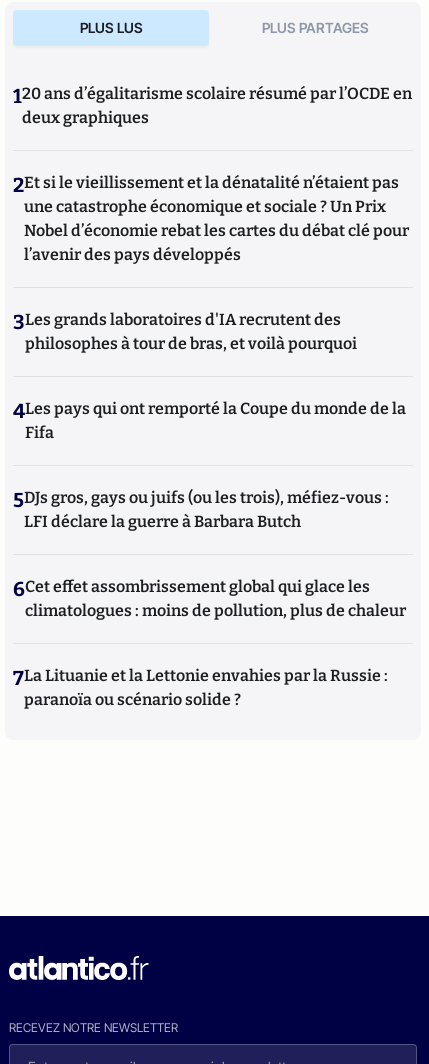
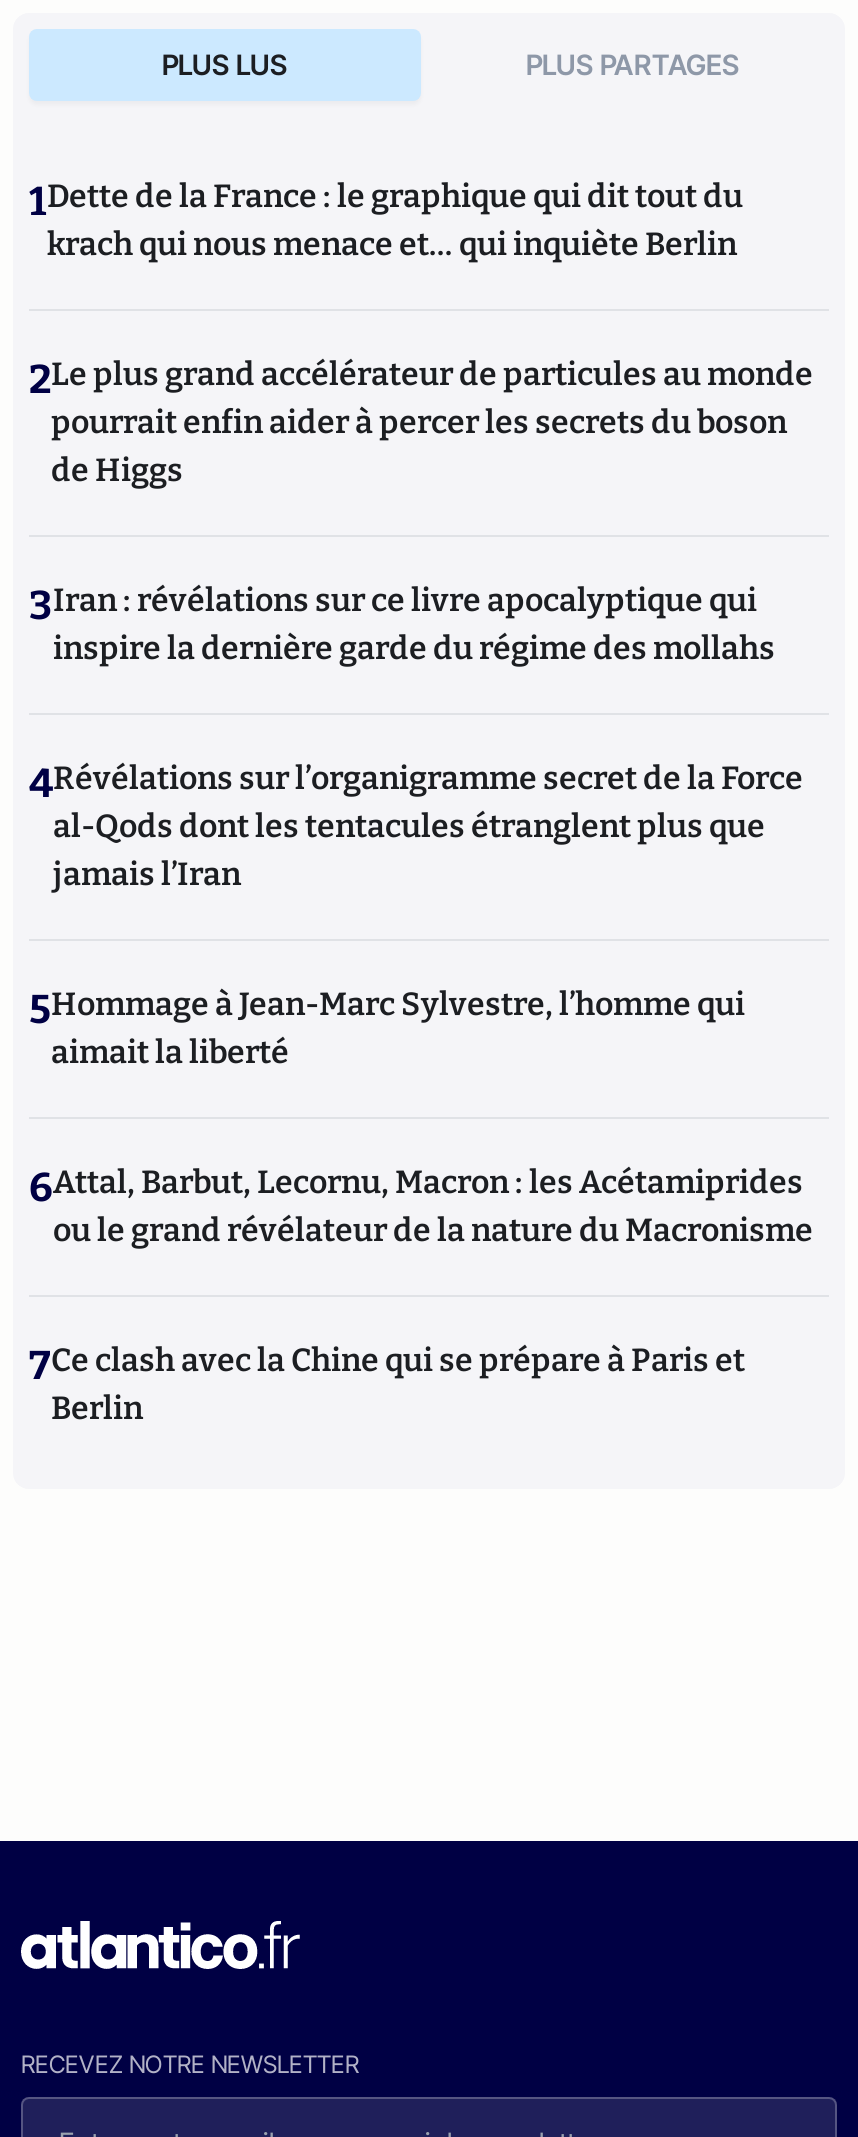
- 120 ans d’égalitarisme scolaire résumé par l’OCDE en
- deux graphiques
+ 1Dette de la France : le graphique qui dit tout du
+ krach qui nous menace et… qui inquiète Berlin

- 2Et si le vieillissement et la dénatalité n’étaient pas
- une catastrophe économique et sociale ? Un Prix
- Nobel d’économie rebat les cartes du débat clé pour
- l’avenir des pays développés
+ 2Le plus grand accélérateur de particules au monde
+ pourrait enfin aider à percer les secrets du boson
+ de Higgs

- 3Les grands laboratoires d'IA recrutent des
- philosophes à tour de bras, et voilà pourquoi
+ 3Iran : révélations sur ce livre apocalyptique qui
+ inspire la dernière garde du régime des mollahs

- 4Les pays qui ont remporté la Coupe du monde de la
- Fifa
+ 4Révélations sur l’organigramme secret de la Force
+ al-Qods dont les tentacules étranglent plus que
+ jamais l’Iran

- 5DJs gros, gays ou juifs (ou les trois), méfiez-vous :
- LFI déclare la guerre à Barbara Butch
+ 5Hommage à Jean-Marc Sylvestre, l’homme qui
+ aimait la liberté

- 6Cet effet assombrissement global qui glace les
- climatologues : moins de pollution, plus de chaleur
+ 6Attal, Barbut, Lecornu, Macron : les Acétamiprides
+ ou le grand révélateur de la nature du Macronisme

- 7La Lituanie et la Lettonie envahies par la Russie :
- paranoïa ou scénario solide ?
+ 7Ce clash avec la Chine qui se prépare à Paris et
+ Berlin
